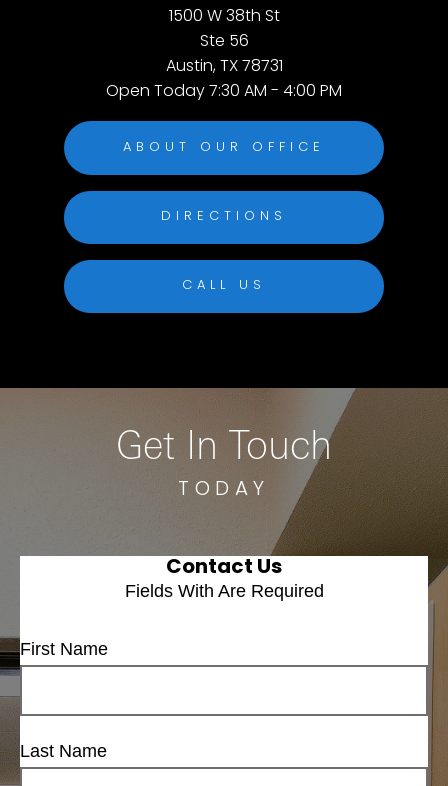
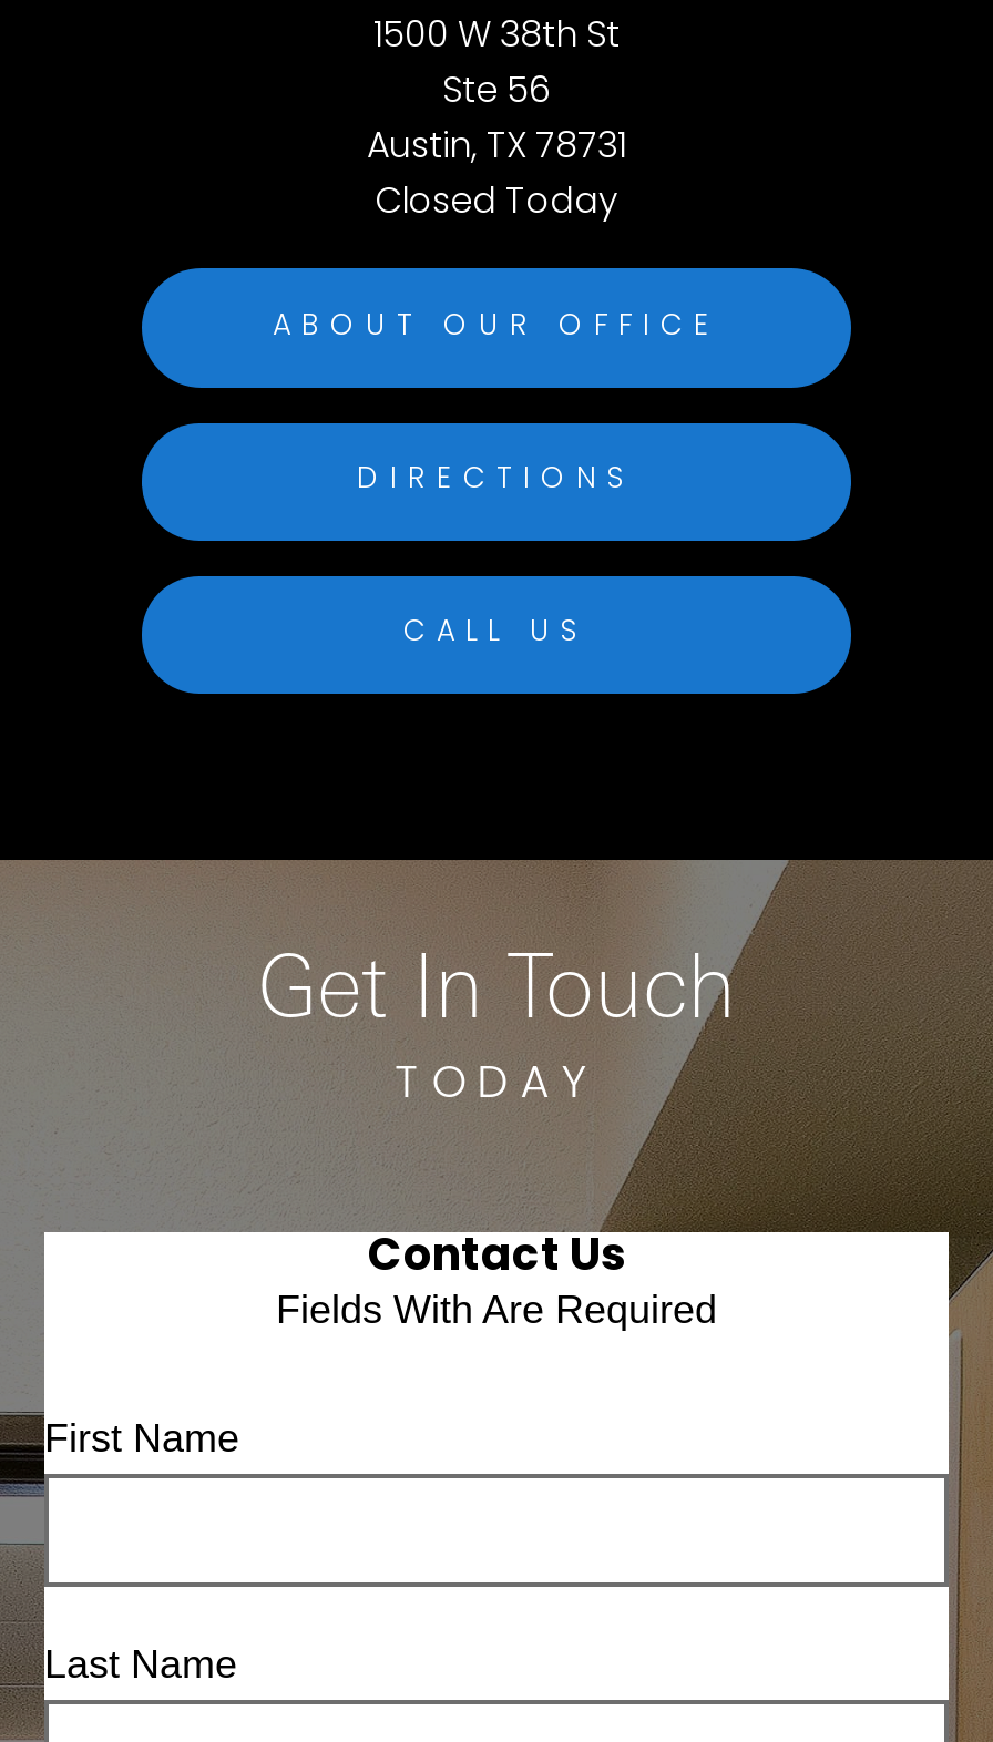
- Open Today 7:30 AM - 4:00 PM
+ Closed Today
